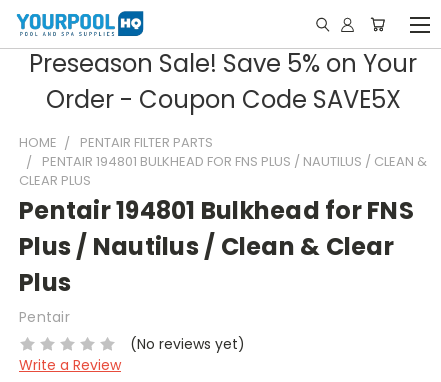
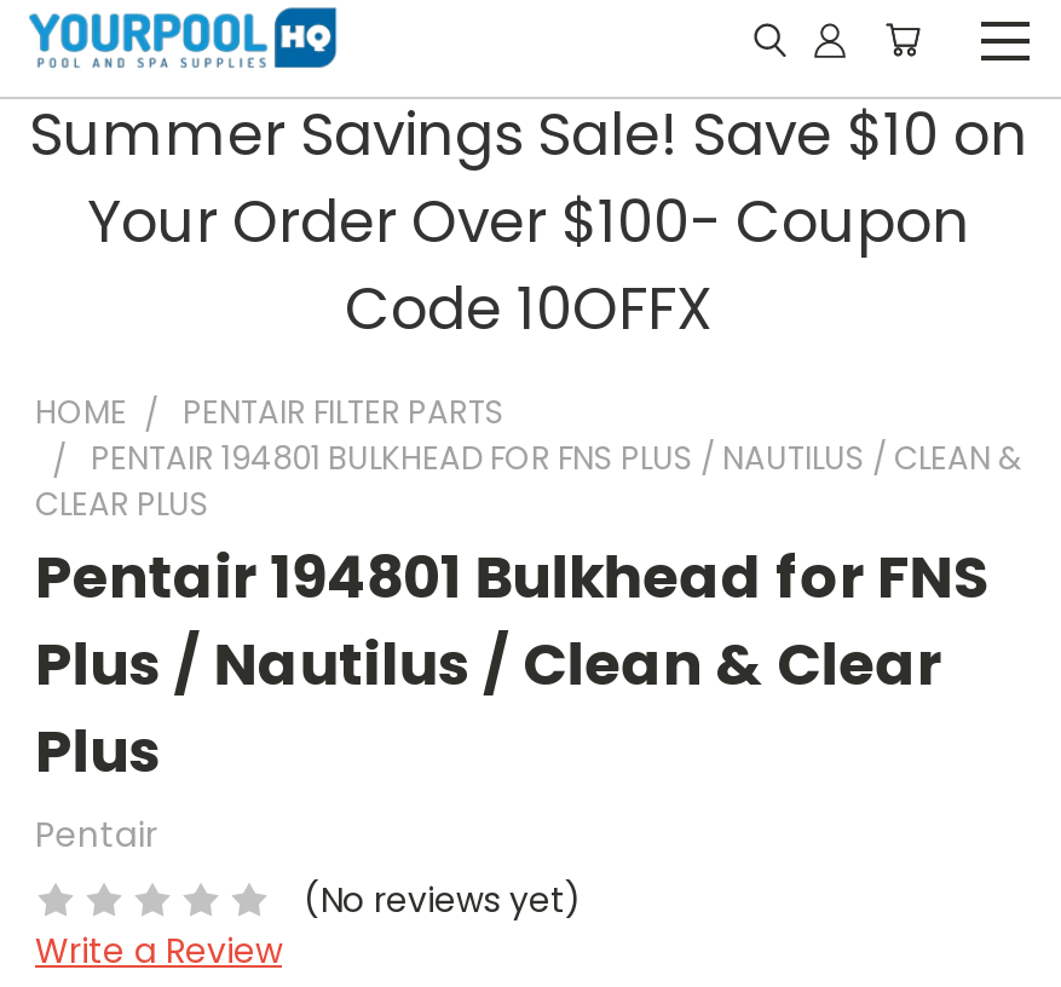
- Preseason Sale! Save 5% on Your
- Order - Coupon Code SAVE5X
+ Summer Savings Sale! Save $10 on
+ Your Order Over $100- Coupon
+ Code 10OFFX
